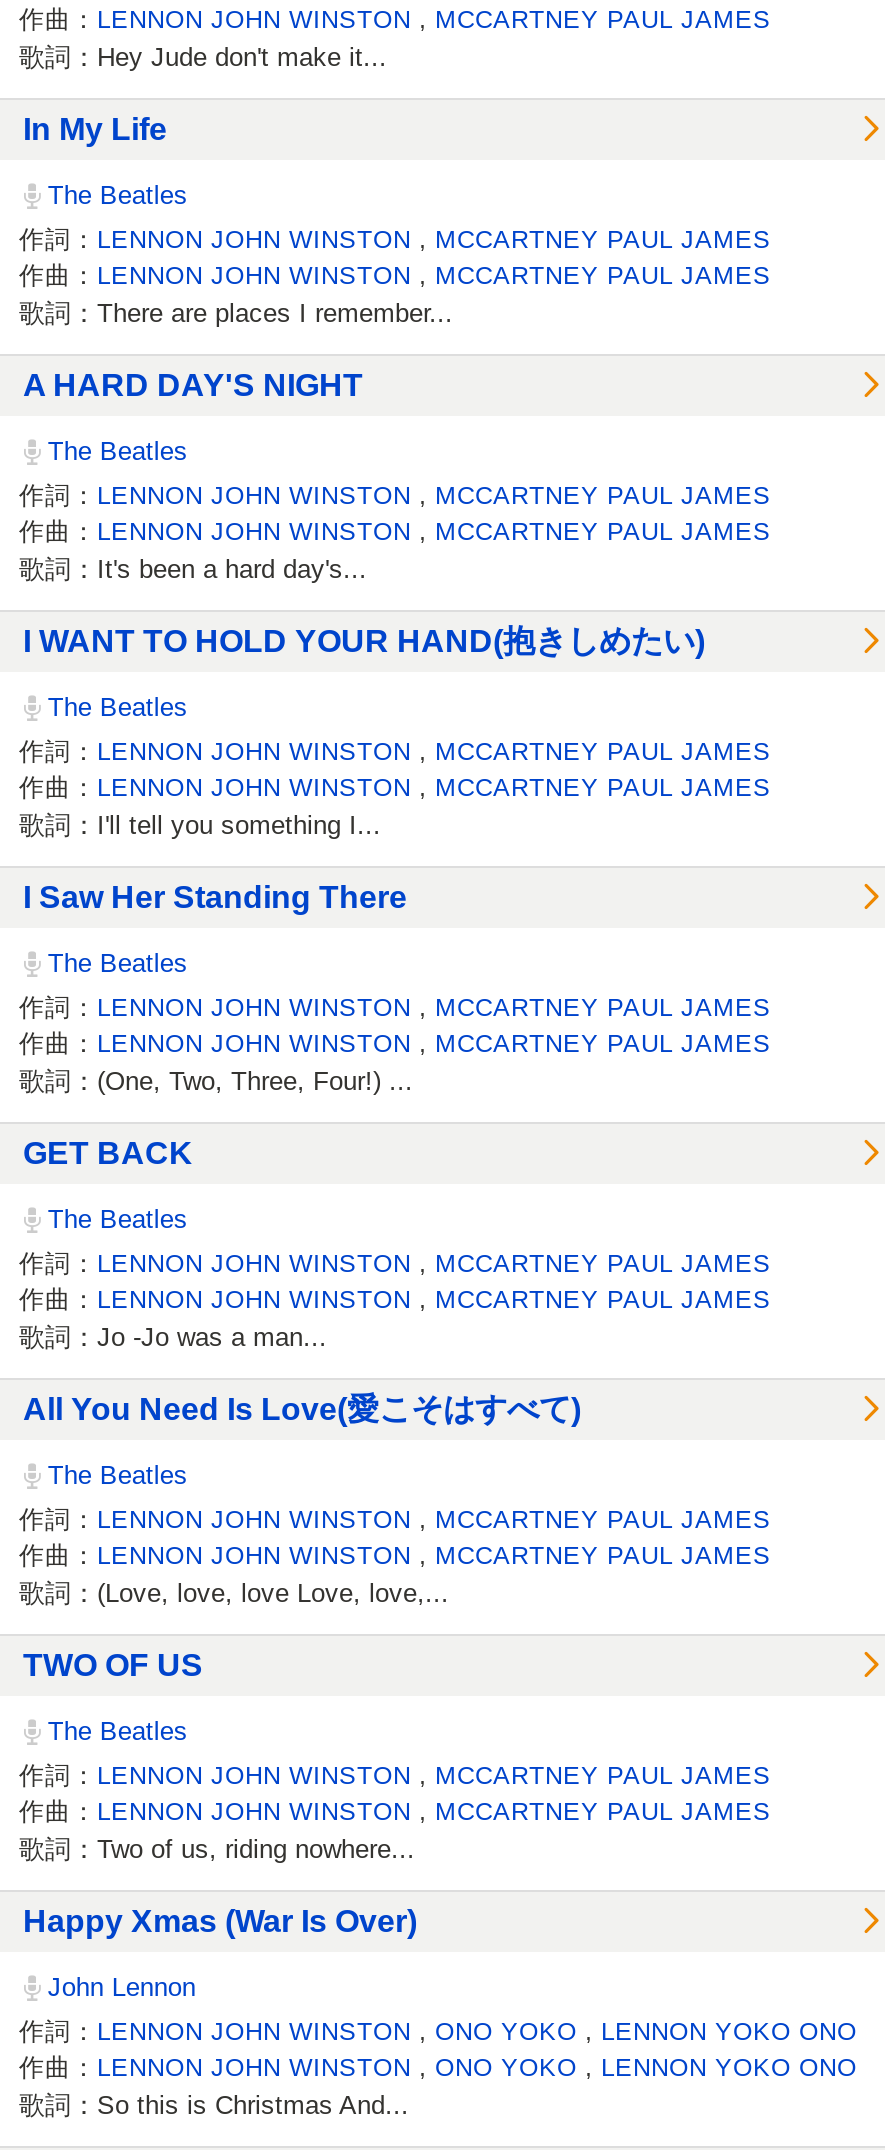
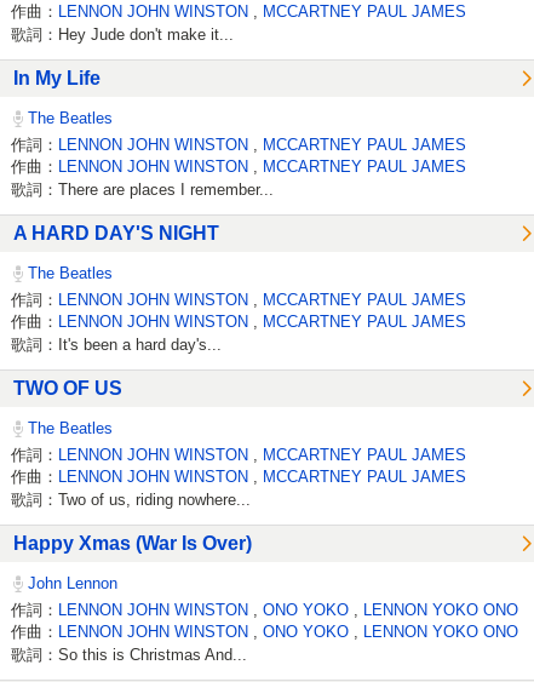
- I WANT TO HOLD YOUR HAND(抱きしめたい)
- The Beatles
- 作詞：LENNON JOHN WINSTON, MCCARTNEY PAUL JAMES
- 作曲：LENNON JOHN WINSTON, MCCARTNEY PAUL JAMES
- 歌詞：I'll tell you something I...
- I Saw Her Standing There
- The Beatles
- 作詞：LENNON JOHN WINSTON, MCCARTNEY PAUL JAMES
- 作曲：LENNON JOHN WINSTON, MCCARTNEY PAUL JAMES
- 歌詞：(One, Two, Three, Four!) ...
- GET BACK
- The Beatles
- 作詞：LENNON JOHN WINSTON, MCCARTNEY PAUL JAMES
- 作曲：LENNON JOHN WINSTON, MCCARTNEY PAUL JAMES
- 歌詞：Jo -Jo was a man...
- All You Need Is Love(愛こそはすべて)
- The Beatles
- 作詞：LENNON JOHN WINSTON, MCCARTNEY PAUL JAMES
- 作曲：LENNON JOHN WINSTON, MCCARTNEY PAUL JAMES
- 歌詞：(Love, love, love Love, love,...
